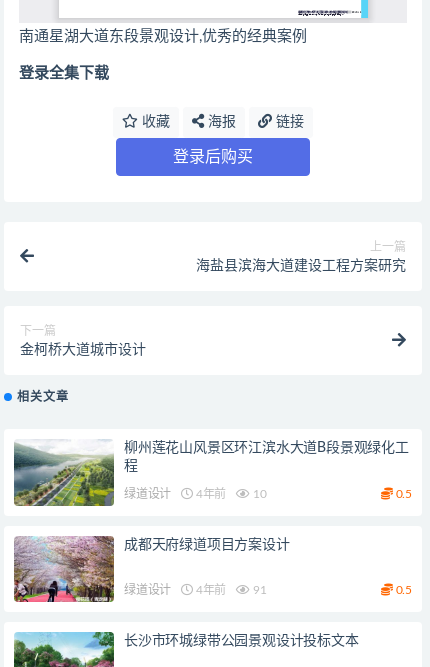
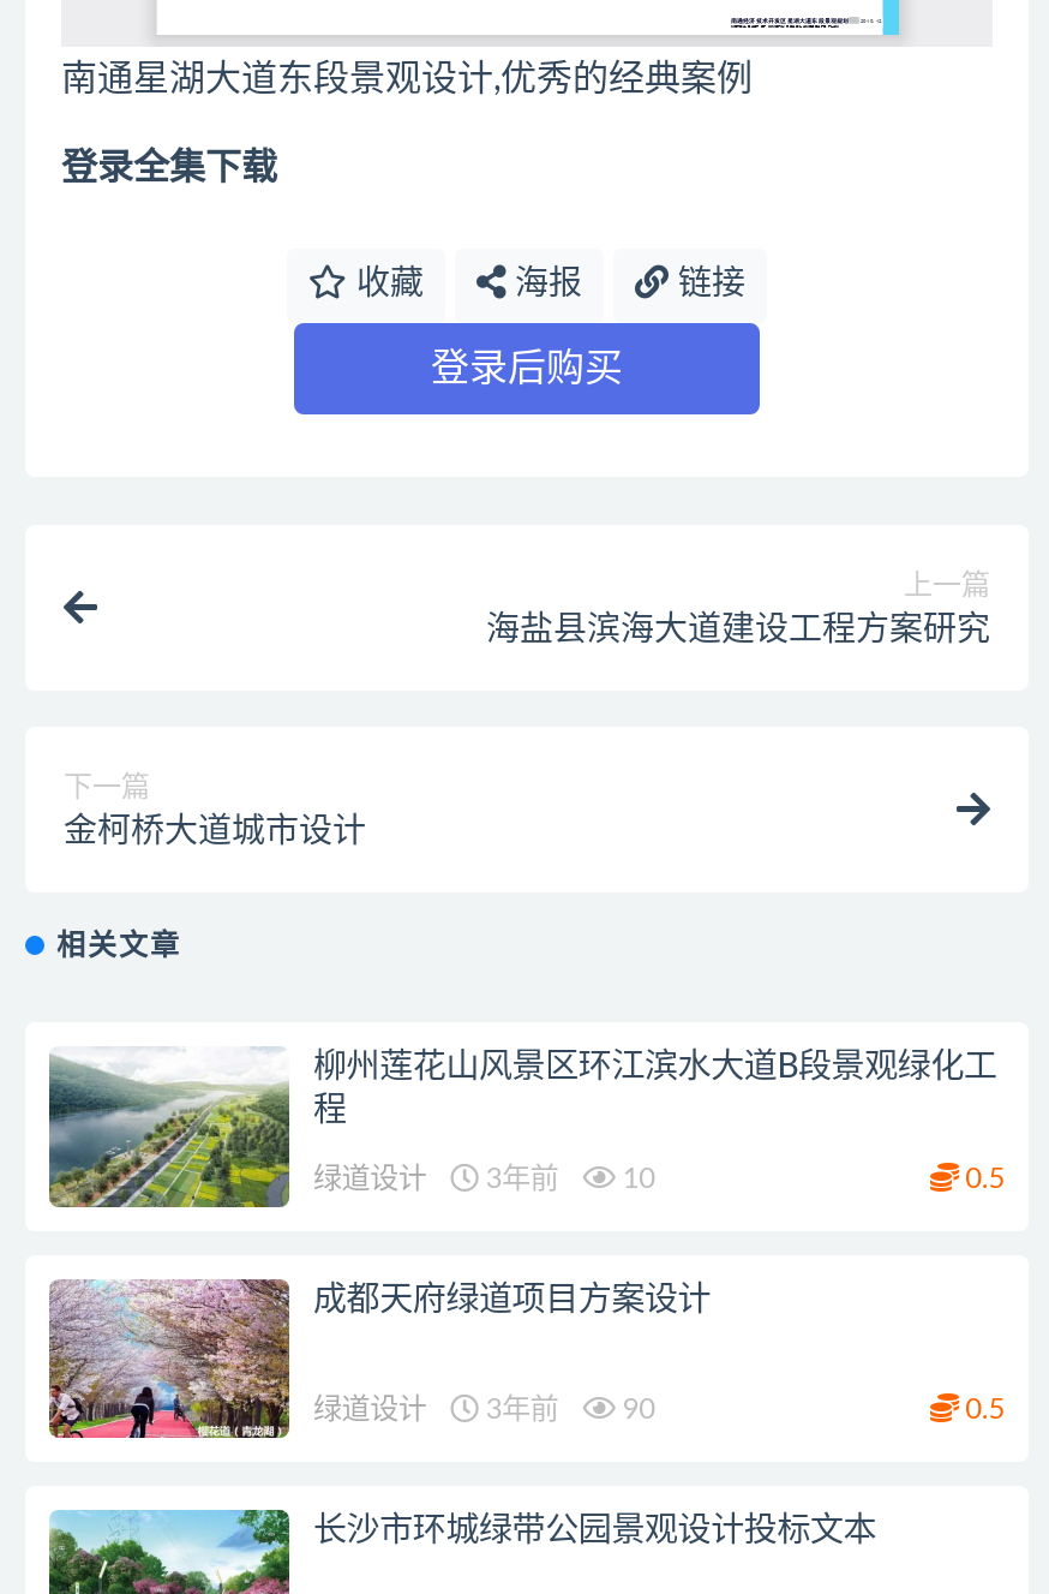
- 绿道设计 4年前 10
+ 绿道设计 3年前 10

- 4年前
+ 3年前

- 91
+ 90
